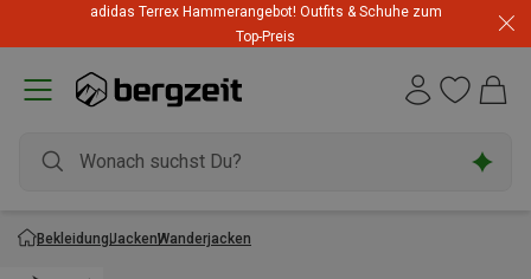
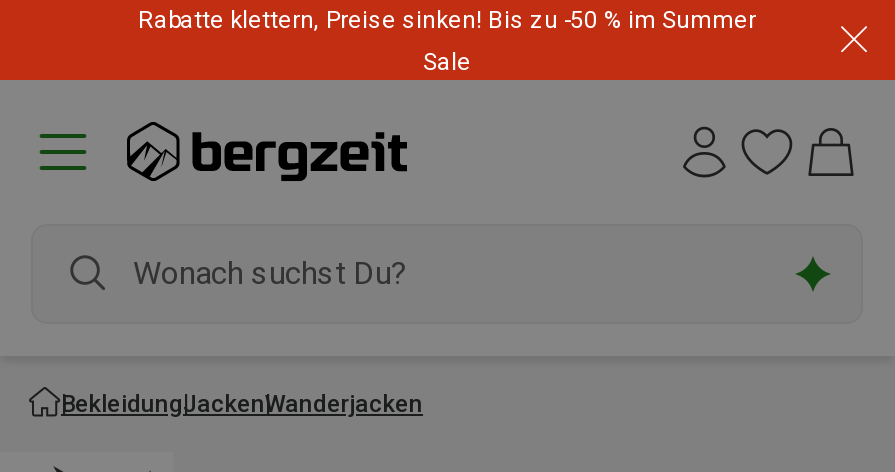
- adidas Terrex Hammerangebot! Outfits & Schuhe zum
+ Rabatte klettern, Preise sinken! Bis zu -50 % im Summer

- Top-Preis
+ Sale
